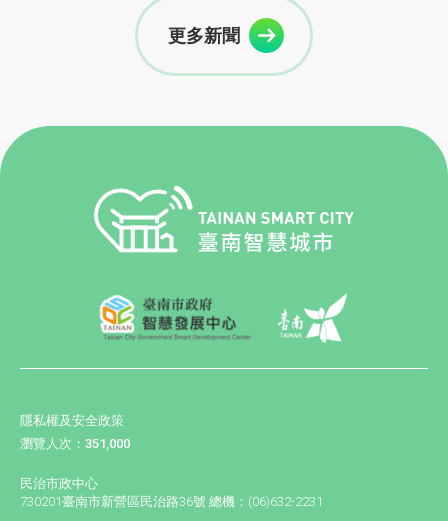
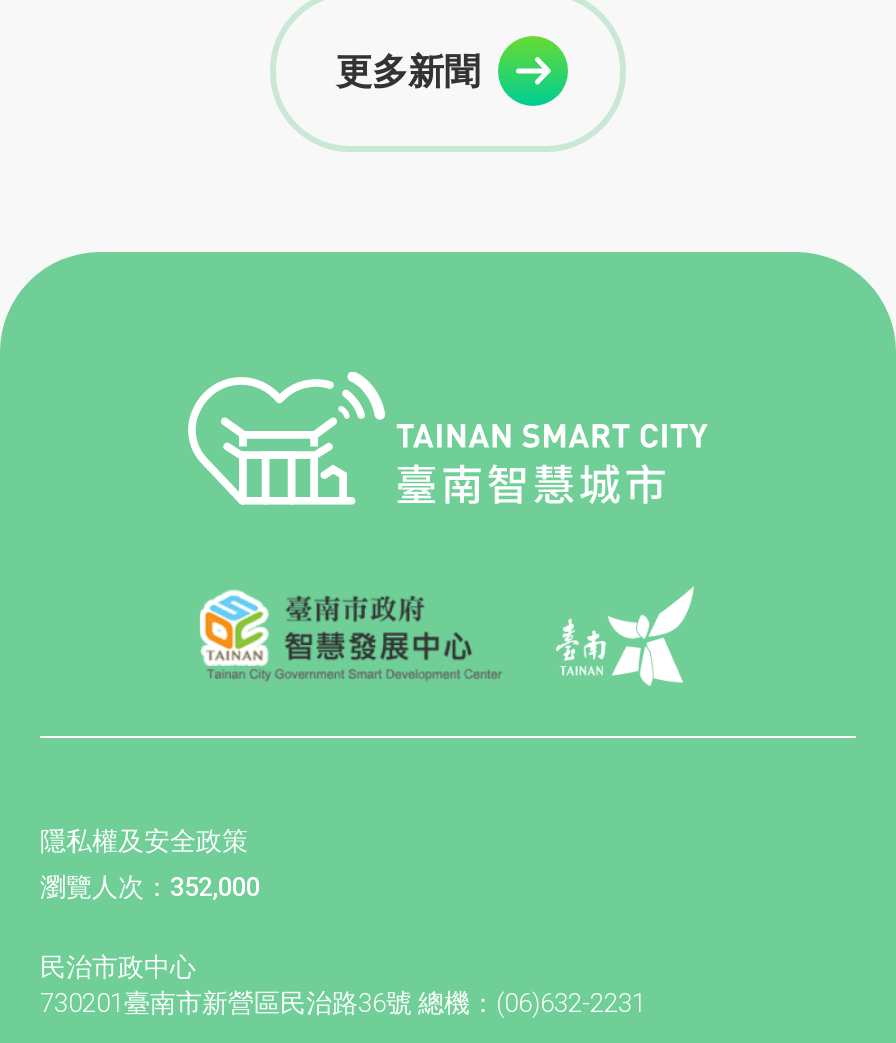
- 瀏覽人次：351,000
+ 瀏覽人次：352,000
